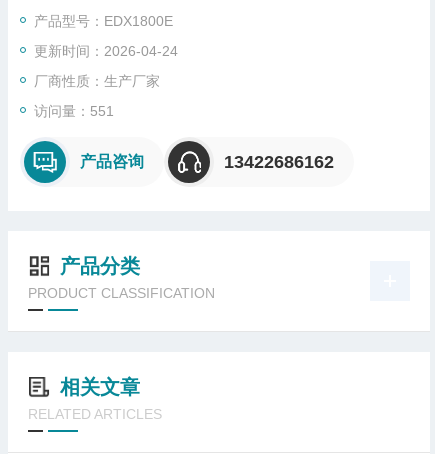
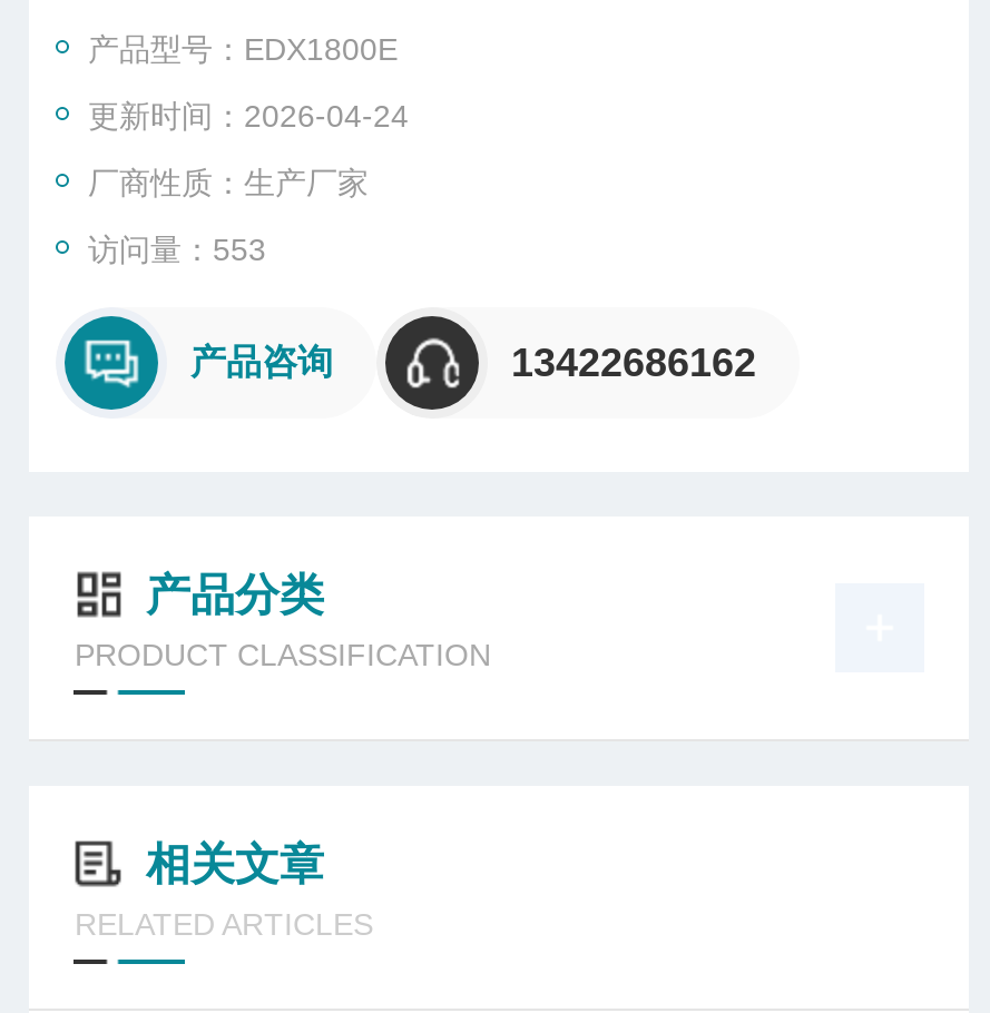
- 访问量：551
+ 访问量：553
